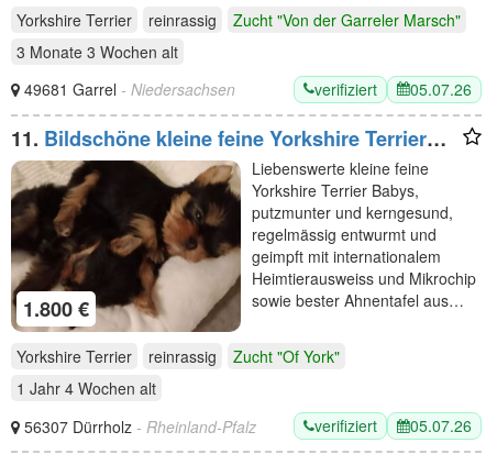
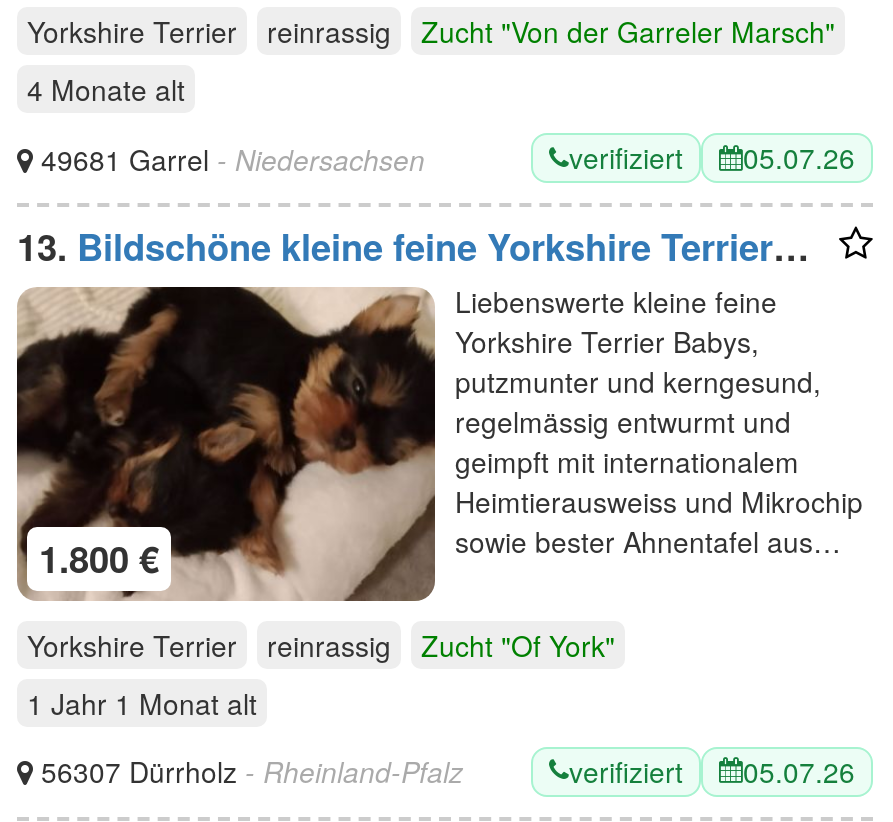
- 3 Monate 3 Wochen alt
+ 4 Monate alt

- 11. Bildschöne kleine feine Yorkshire Terrier
+ 13. Bildschöne kleine feine Yorkshire Terrier

- 1 Jahr 4 Wochen alt
+ 1 Jahr 1 Monat alt
